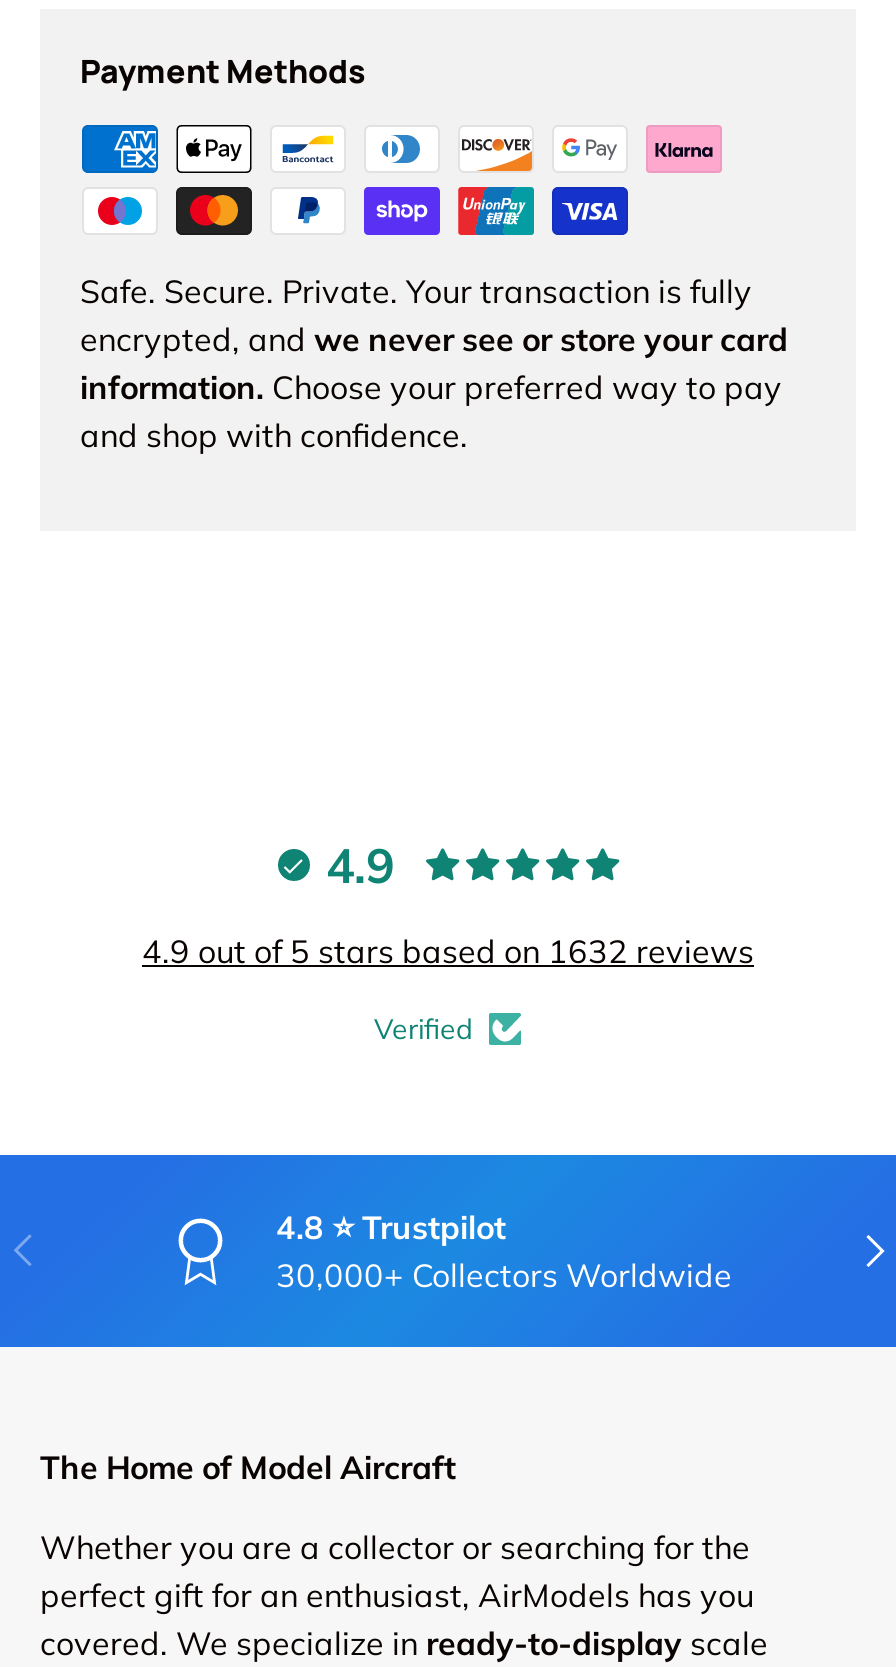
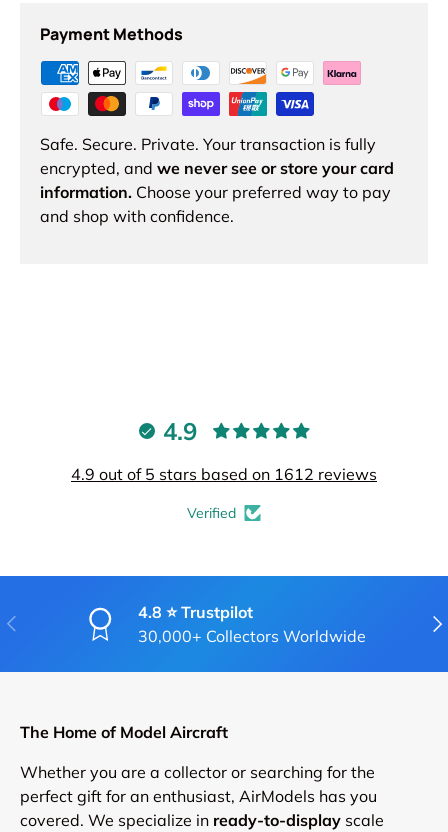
- 4.9 out of 5 stars based on 1632 reviews
+ 4.9 out of 5 stars based on 1612 reviews
